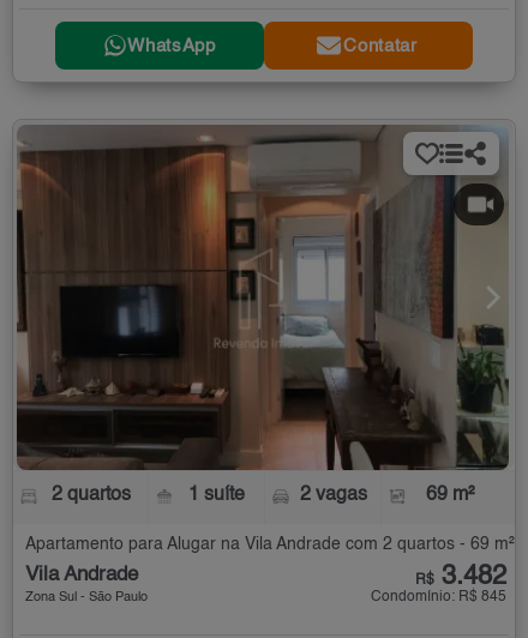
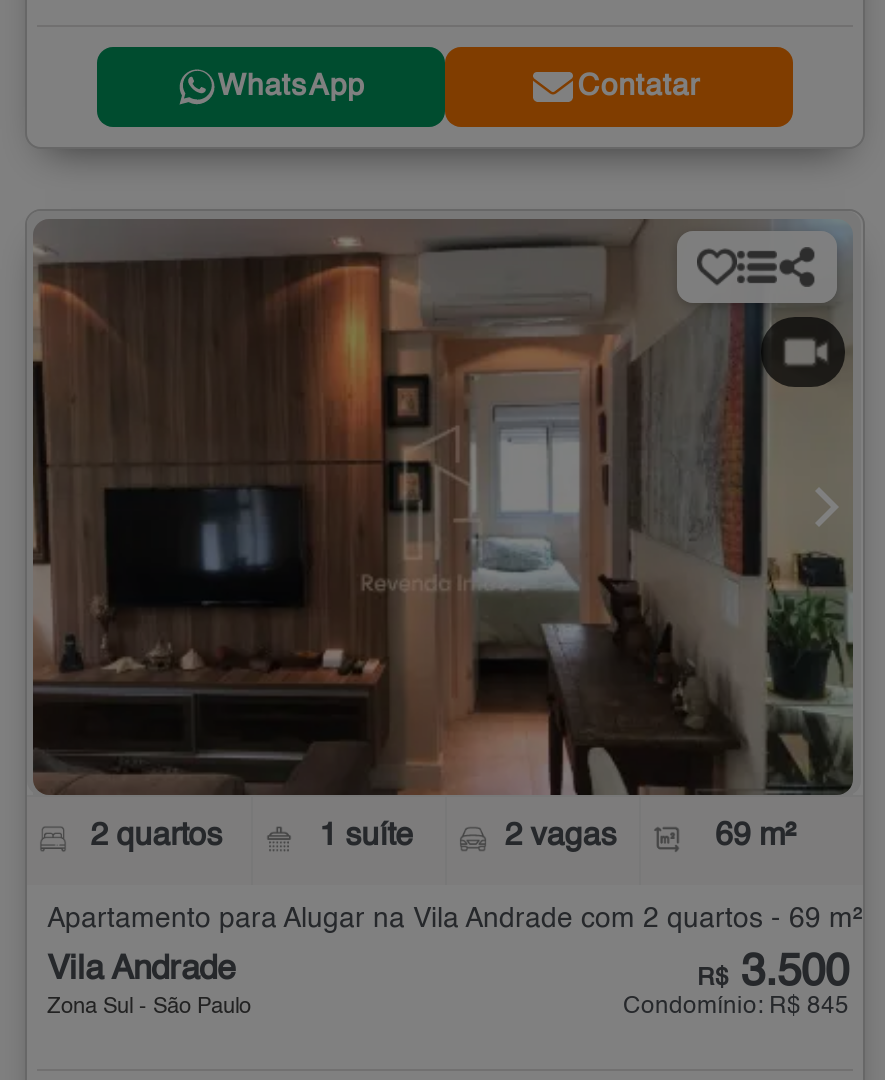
- R$3.482
+ R$3.500
